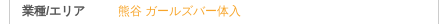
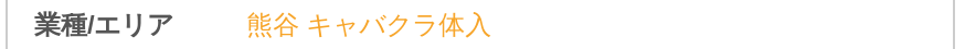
- 熊谷 ガールズバー体入
+ 熊谷 キャバクラ体入
